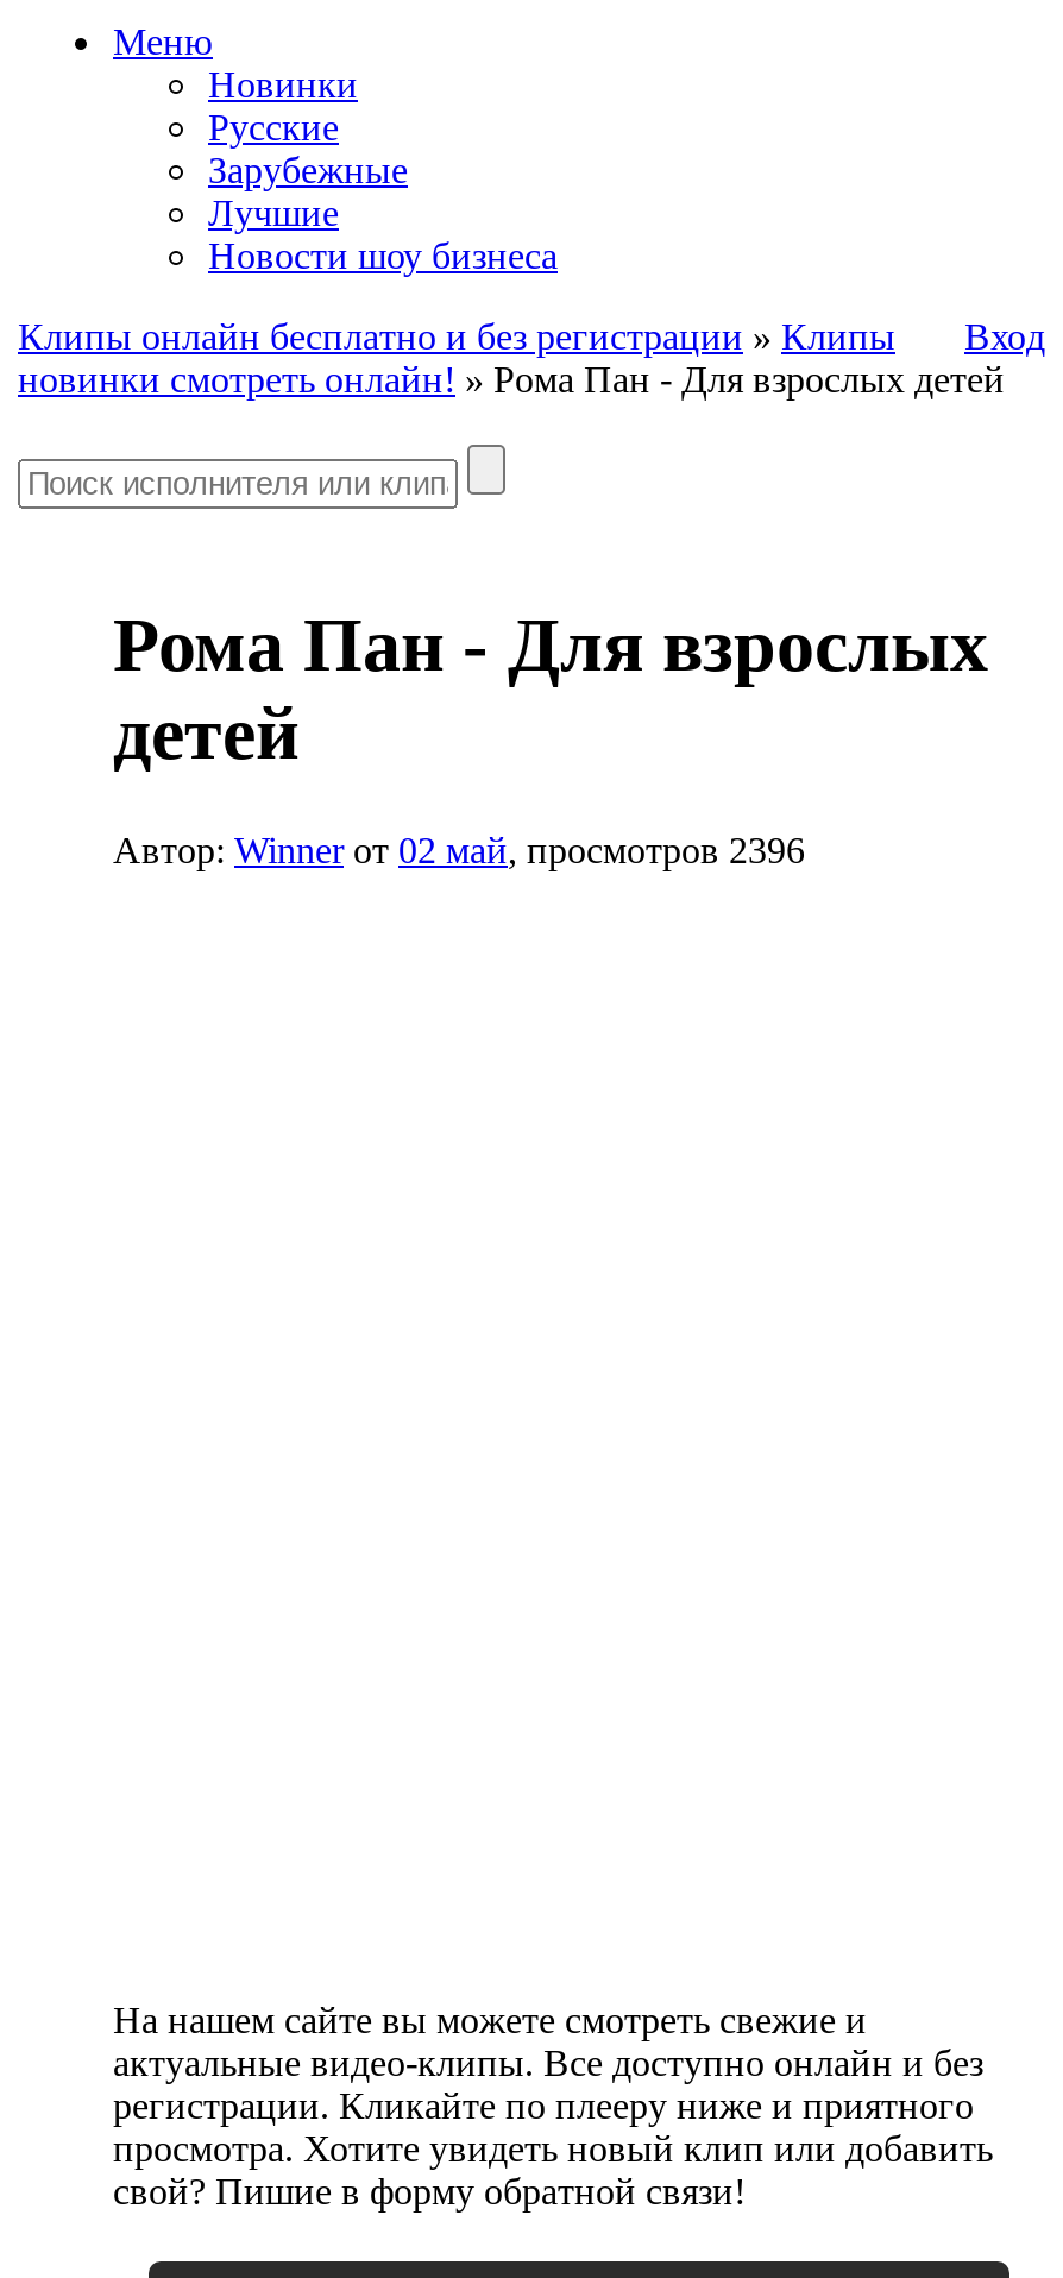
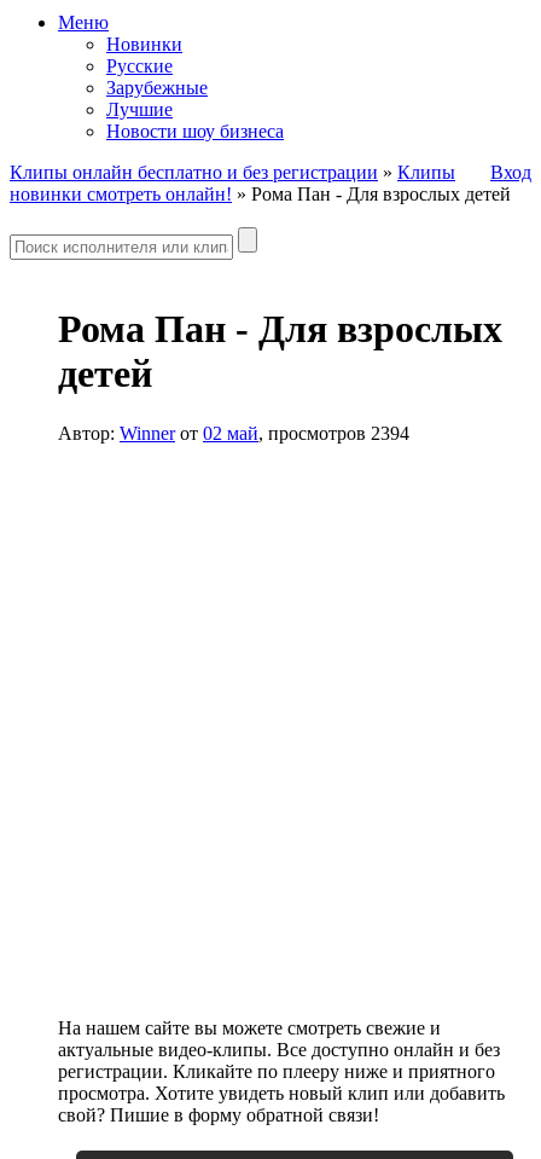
- Автор: Winner от 02 май, просмотров 2396
+ Автор: Winner от 02 май, просмотров 2394
